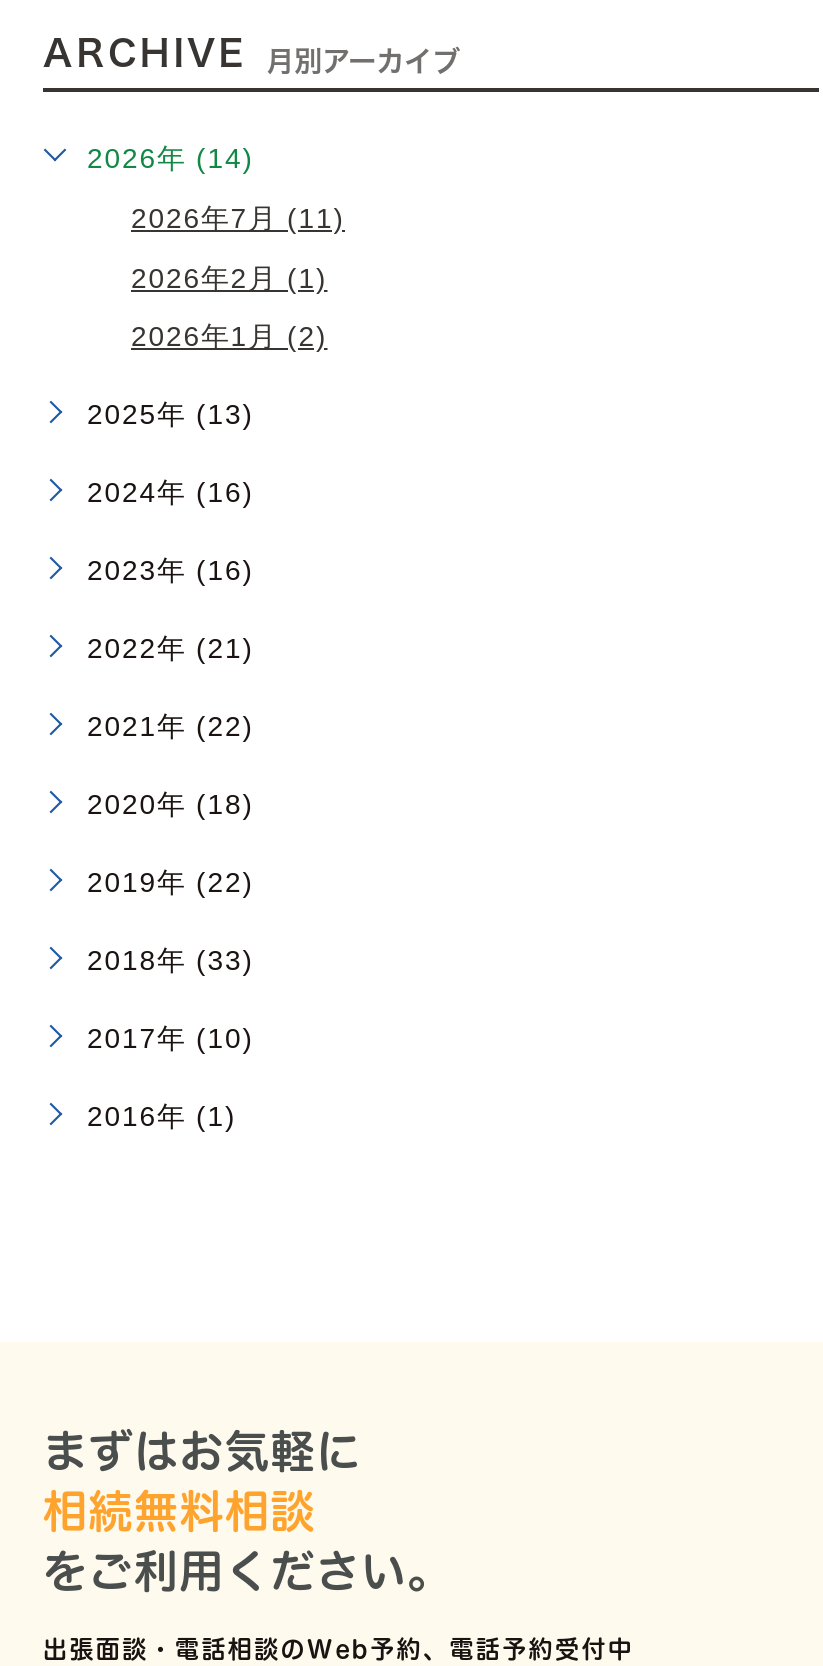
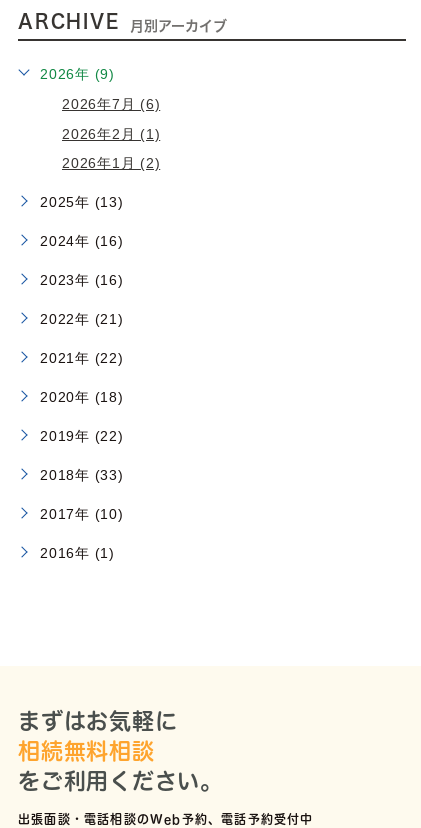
- 2026年 (14)
+ 2026年 (9)

- 2026年7月 (11)
+ 2026年7月 (6)
